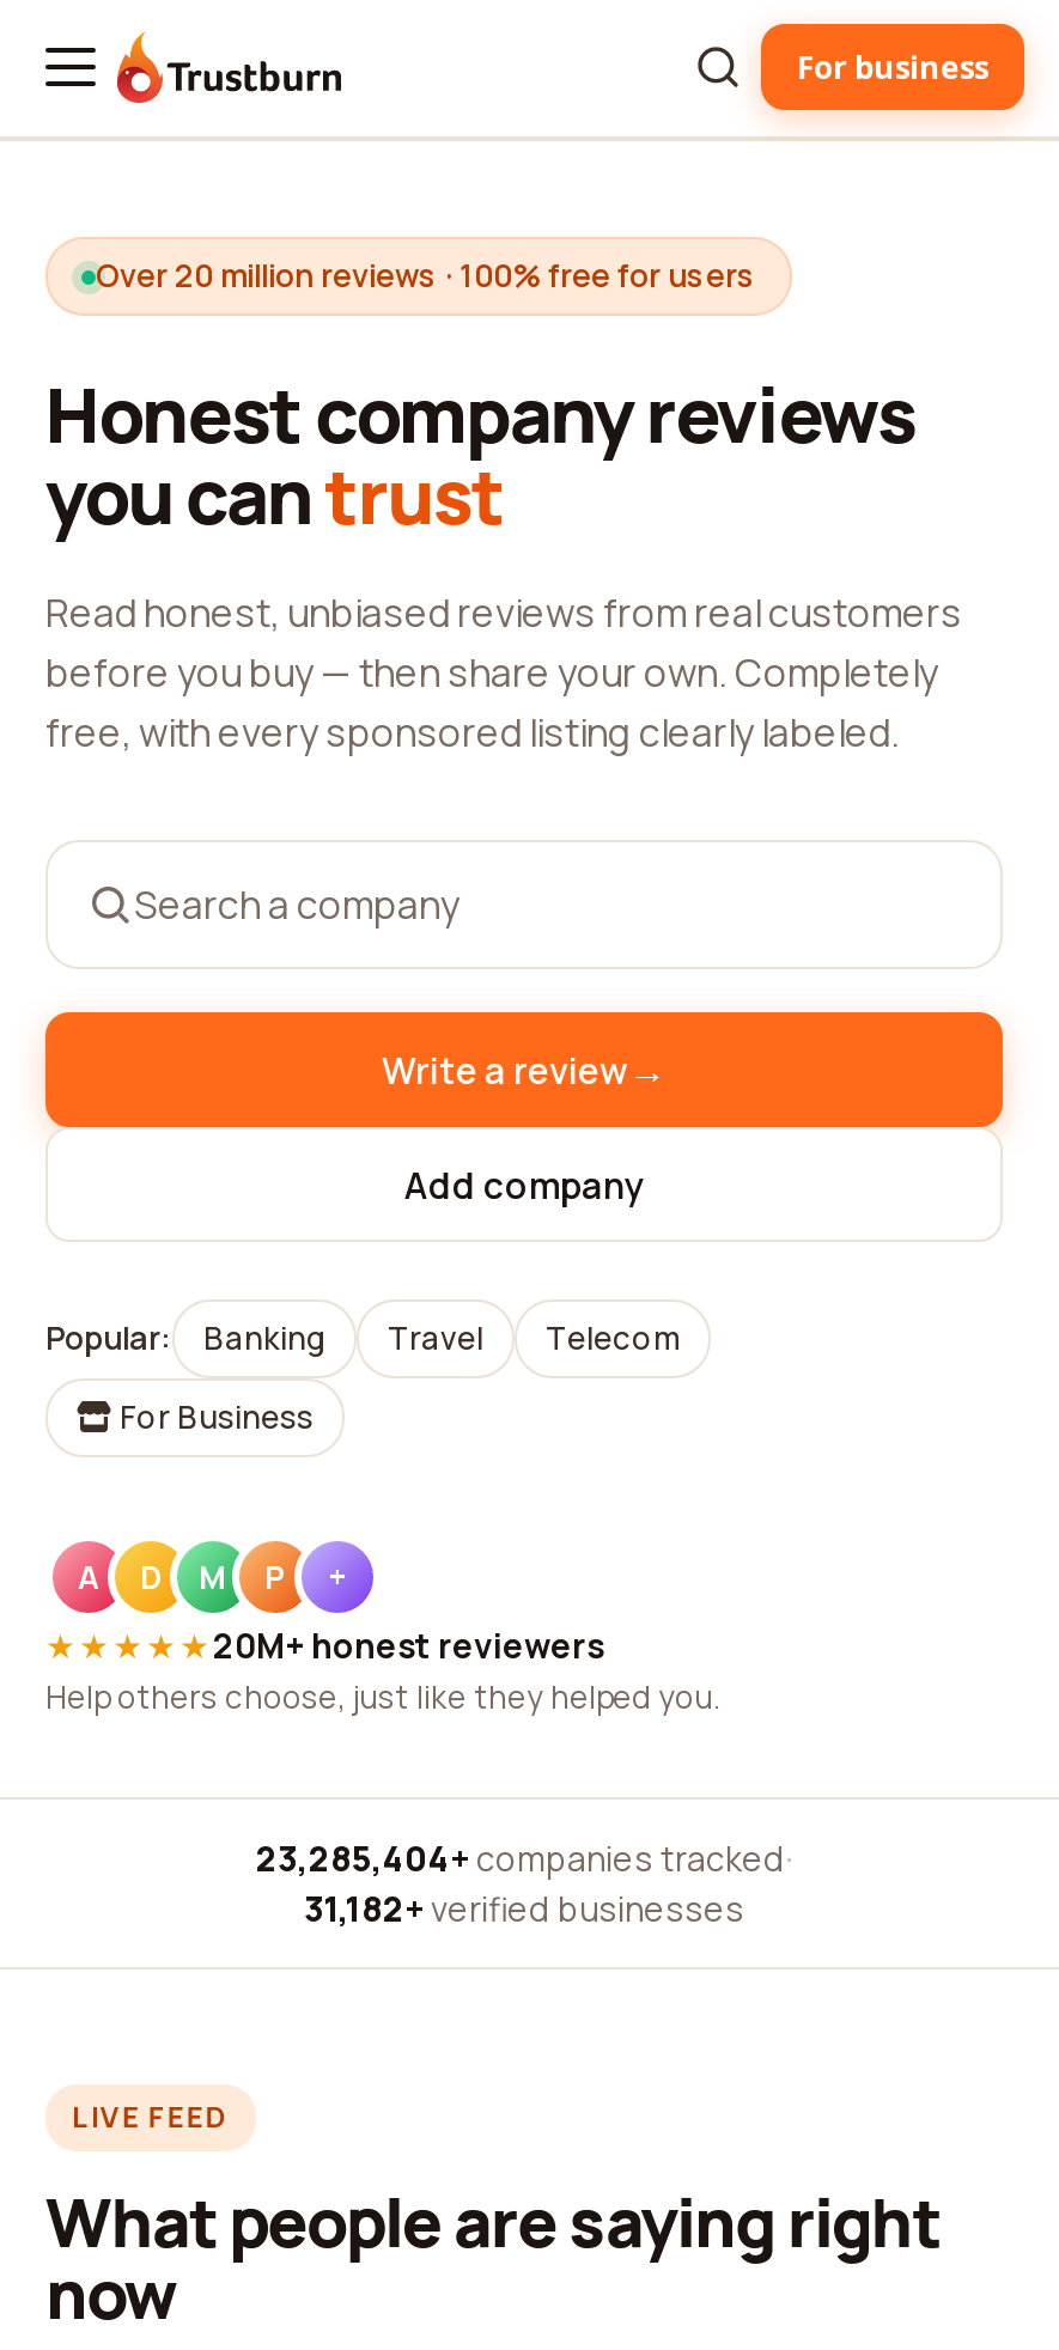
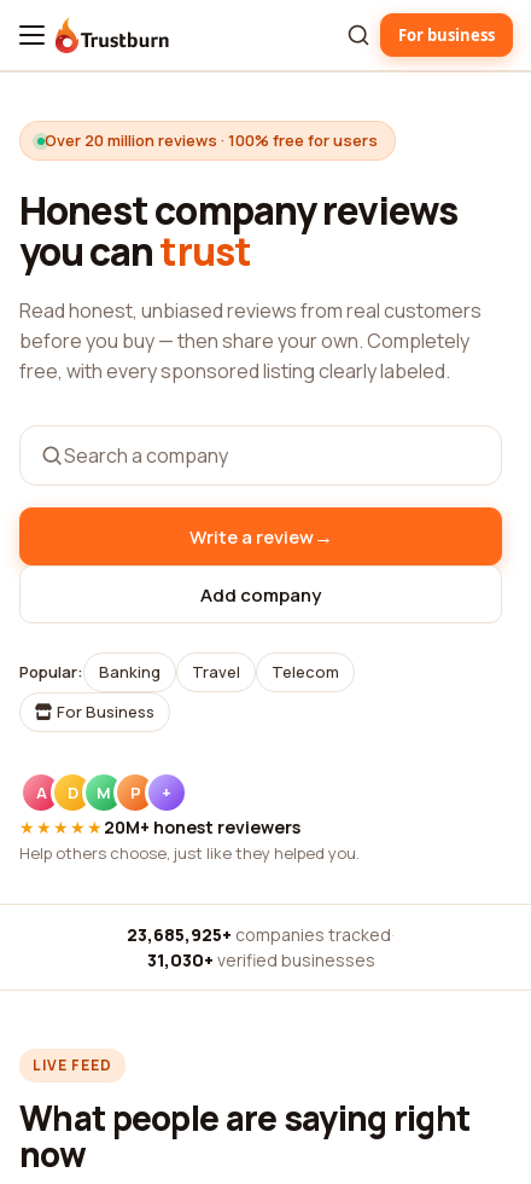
- 23,285,404+ companies tracked ·
+ 23,685,925+ companies tracked ·

- 31,182+ verified businesses
+ 31,030+ verified businesses
